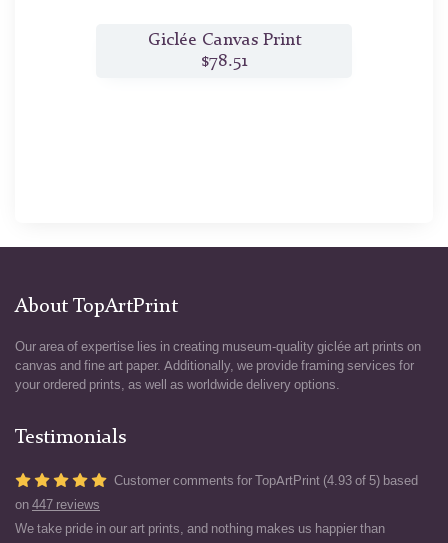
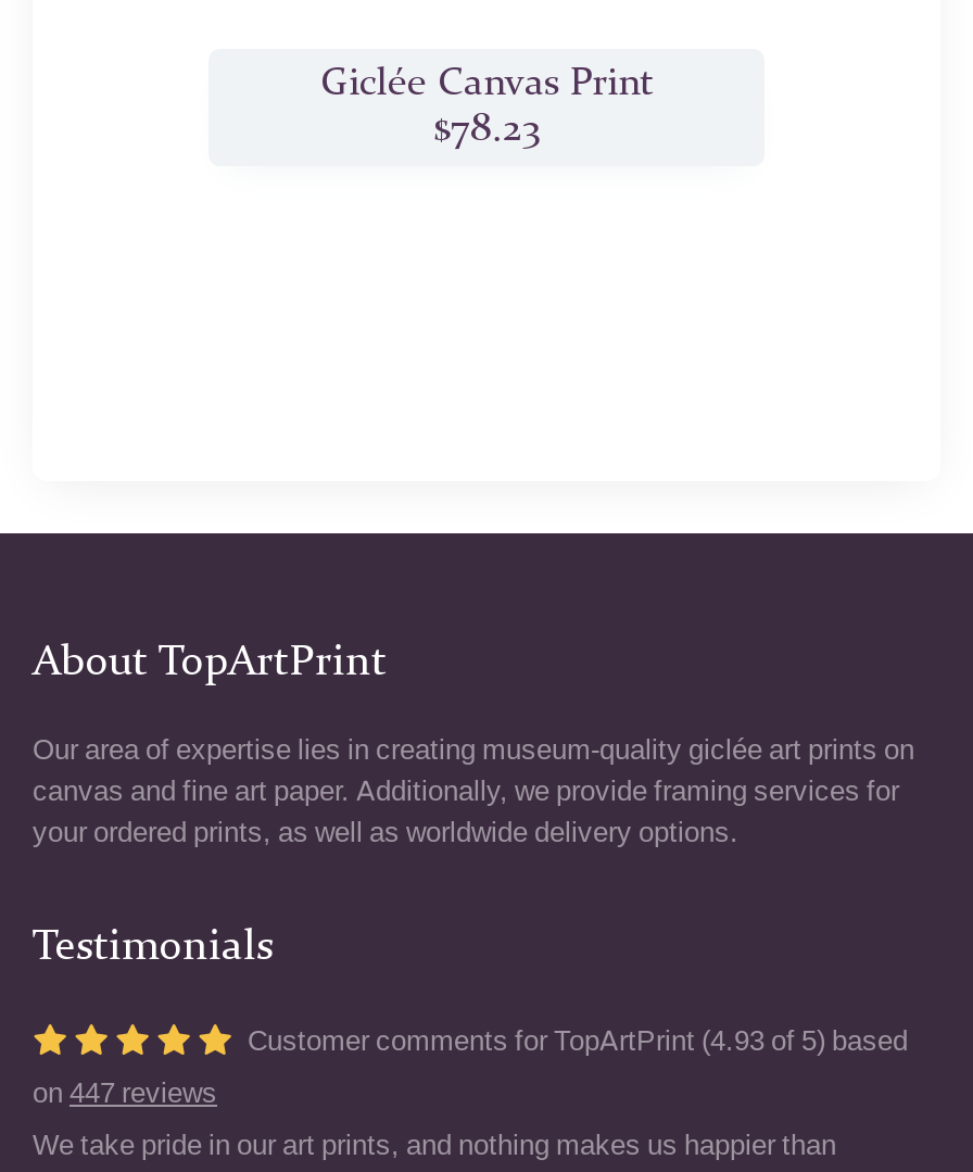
- $78.51
+ $78.23
